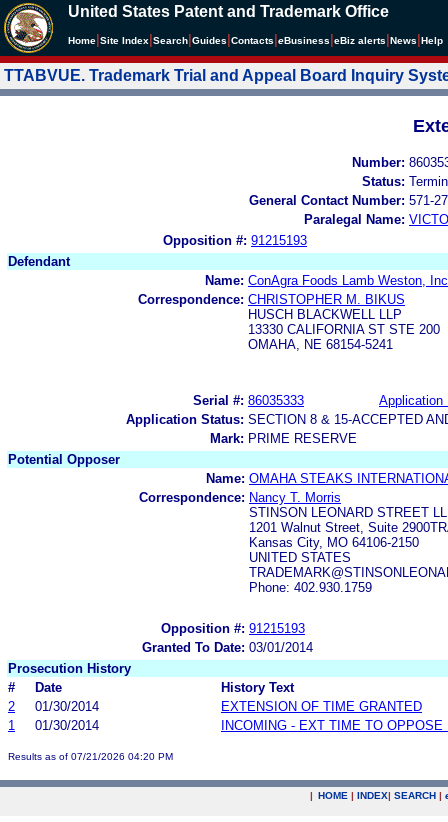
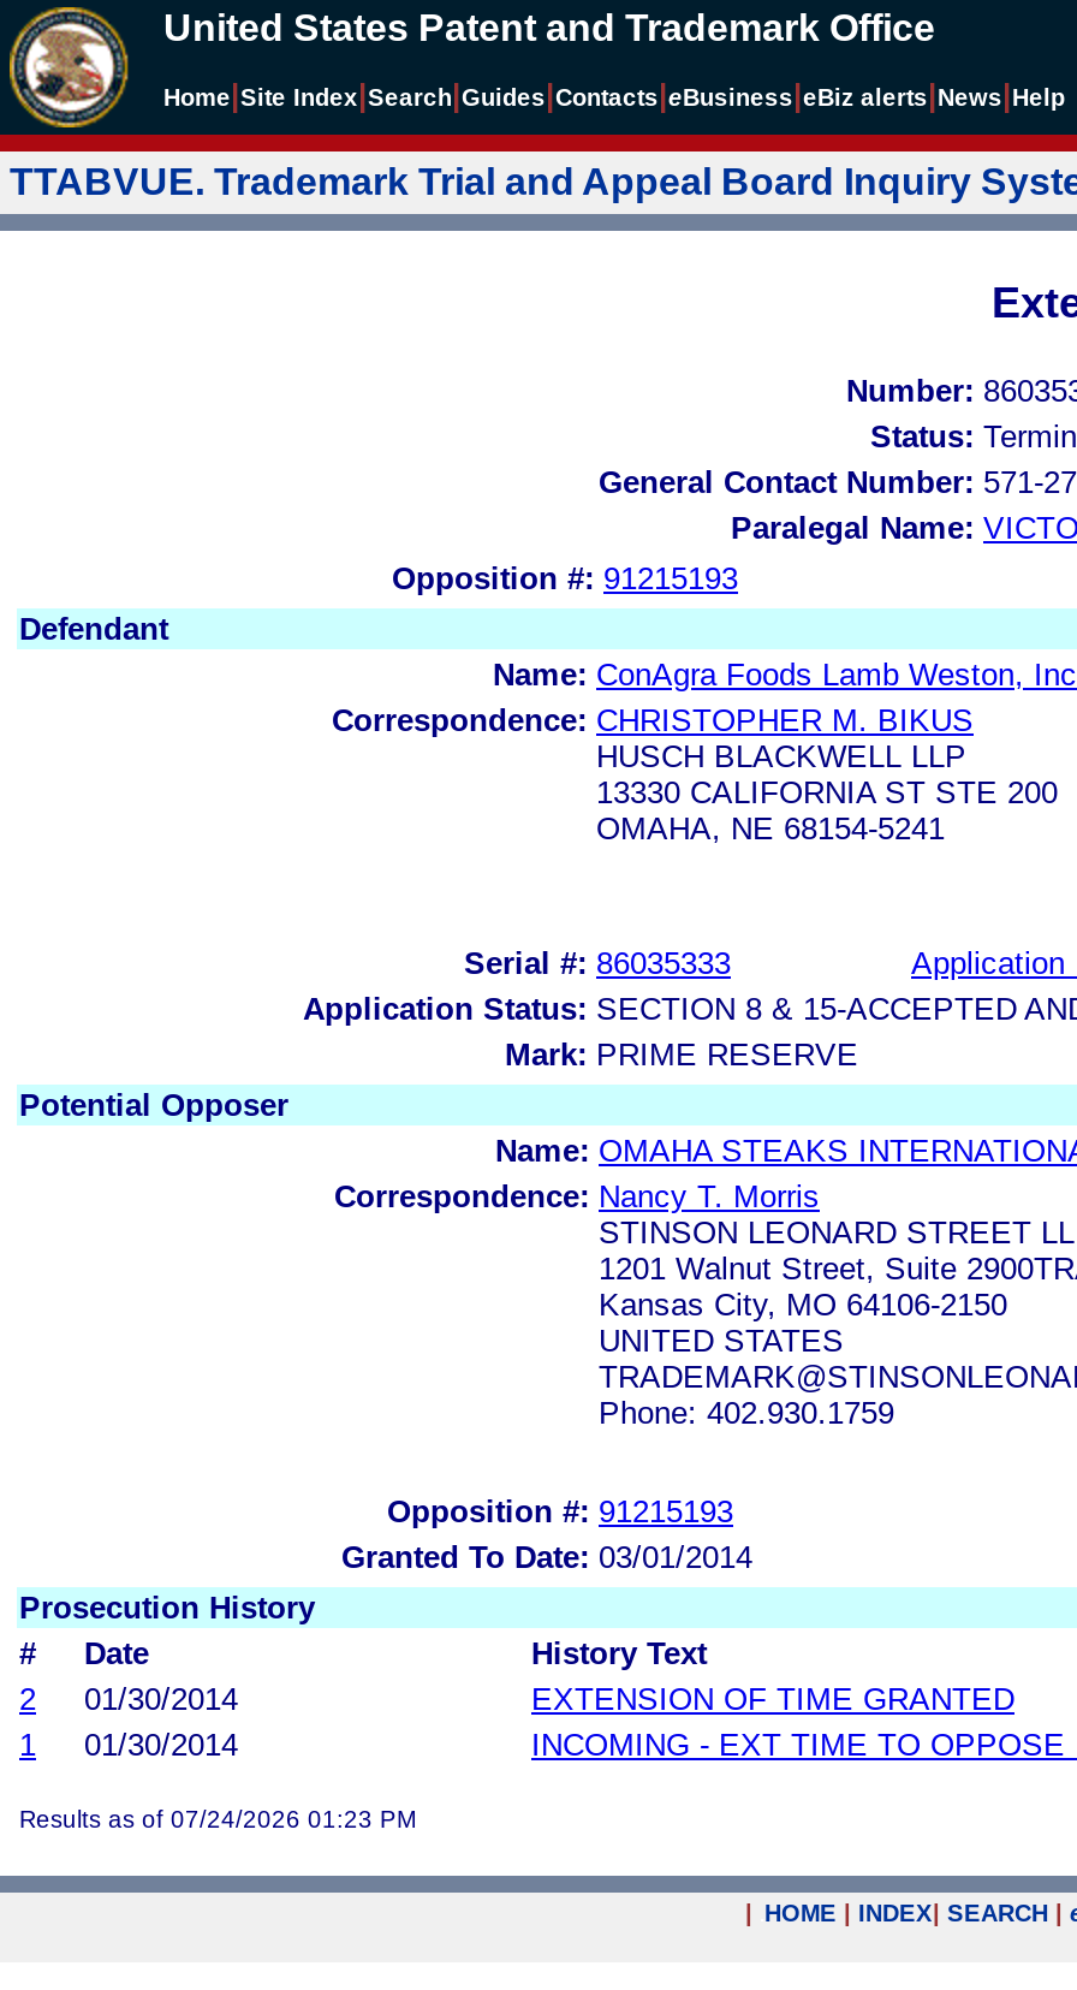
- Results as of 07/21/2026 04:20 PM
+ Results as of 07/24/2026 01:23 PM
